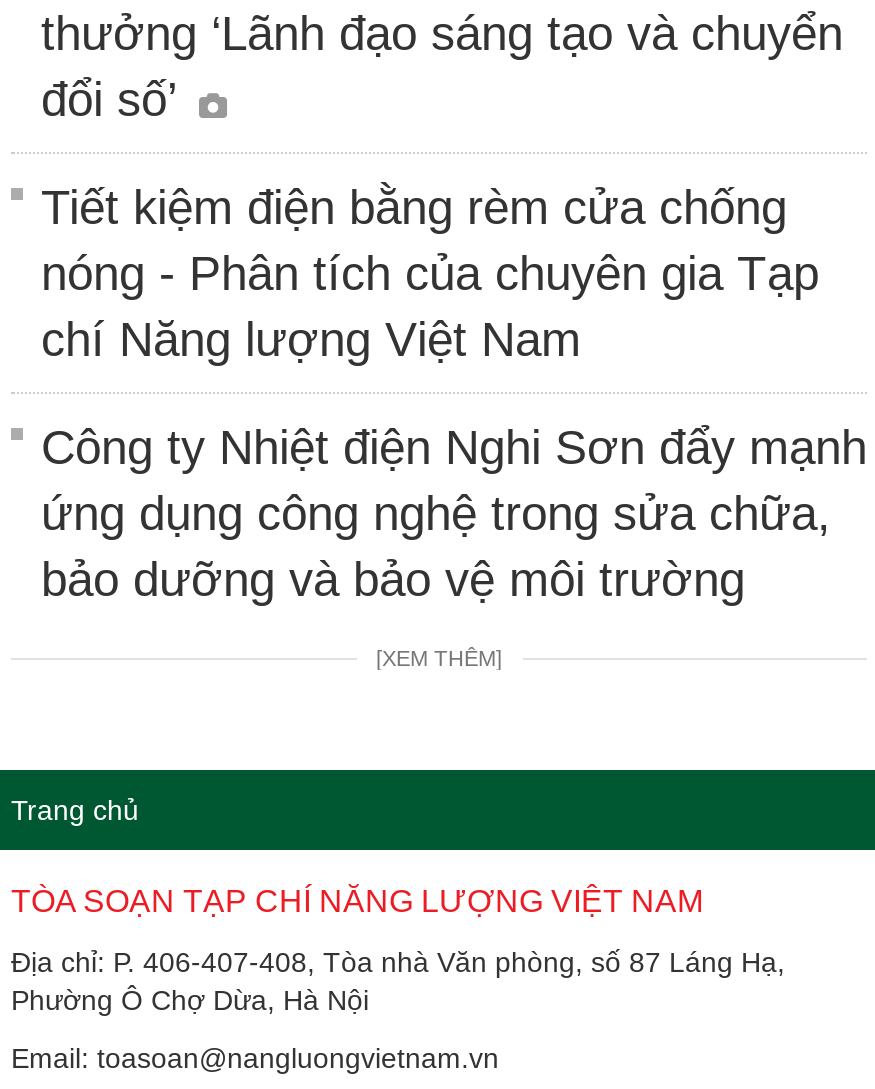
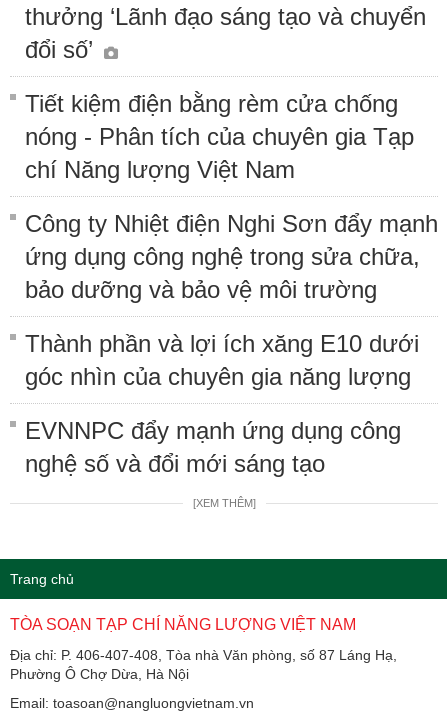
+ Thành phần và lợi ích xăng E10 dưới
+ góc nhìn của chuyên gia năng lượng
+ EVNNPC đẩy mạnh ứng dụng công
+ nghệ số và đổi mới sáng tạo
